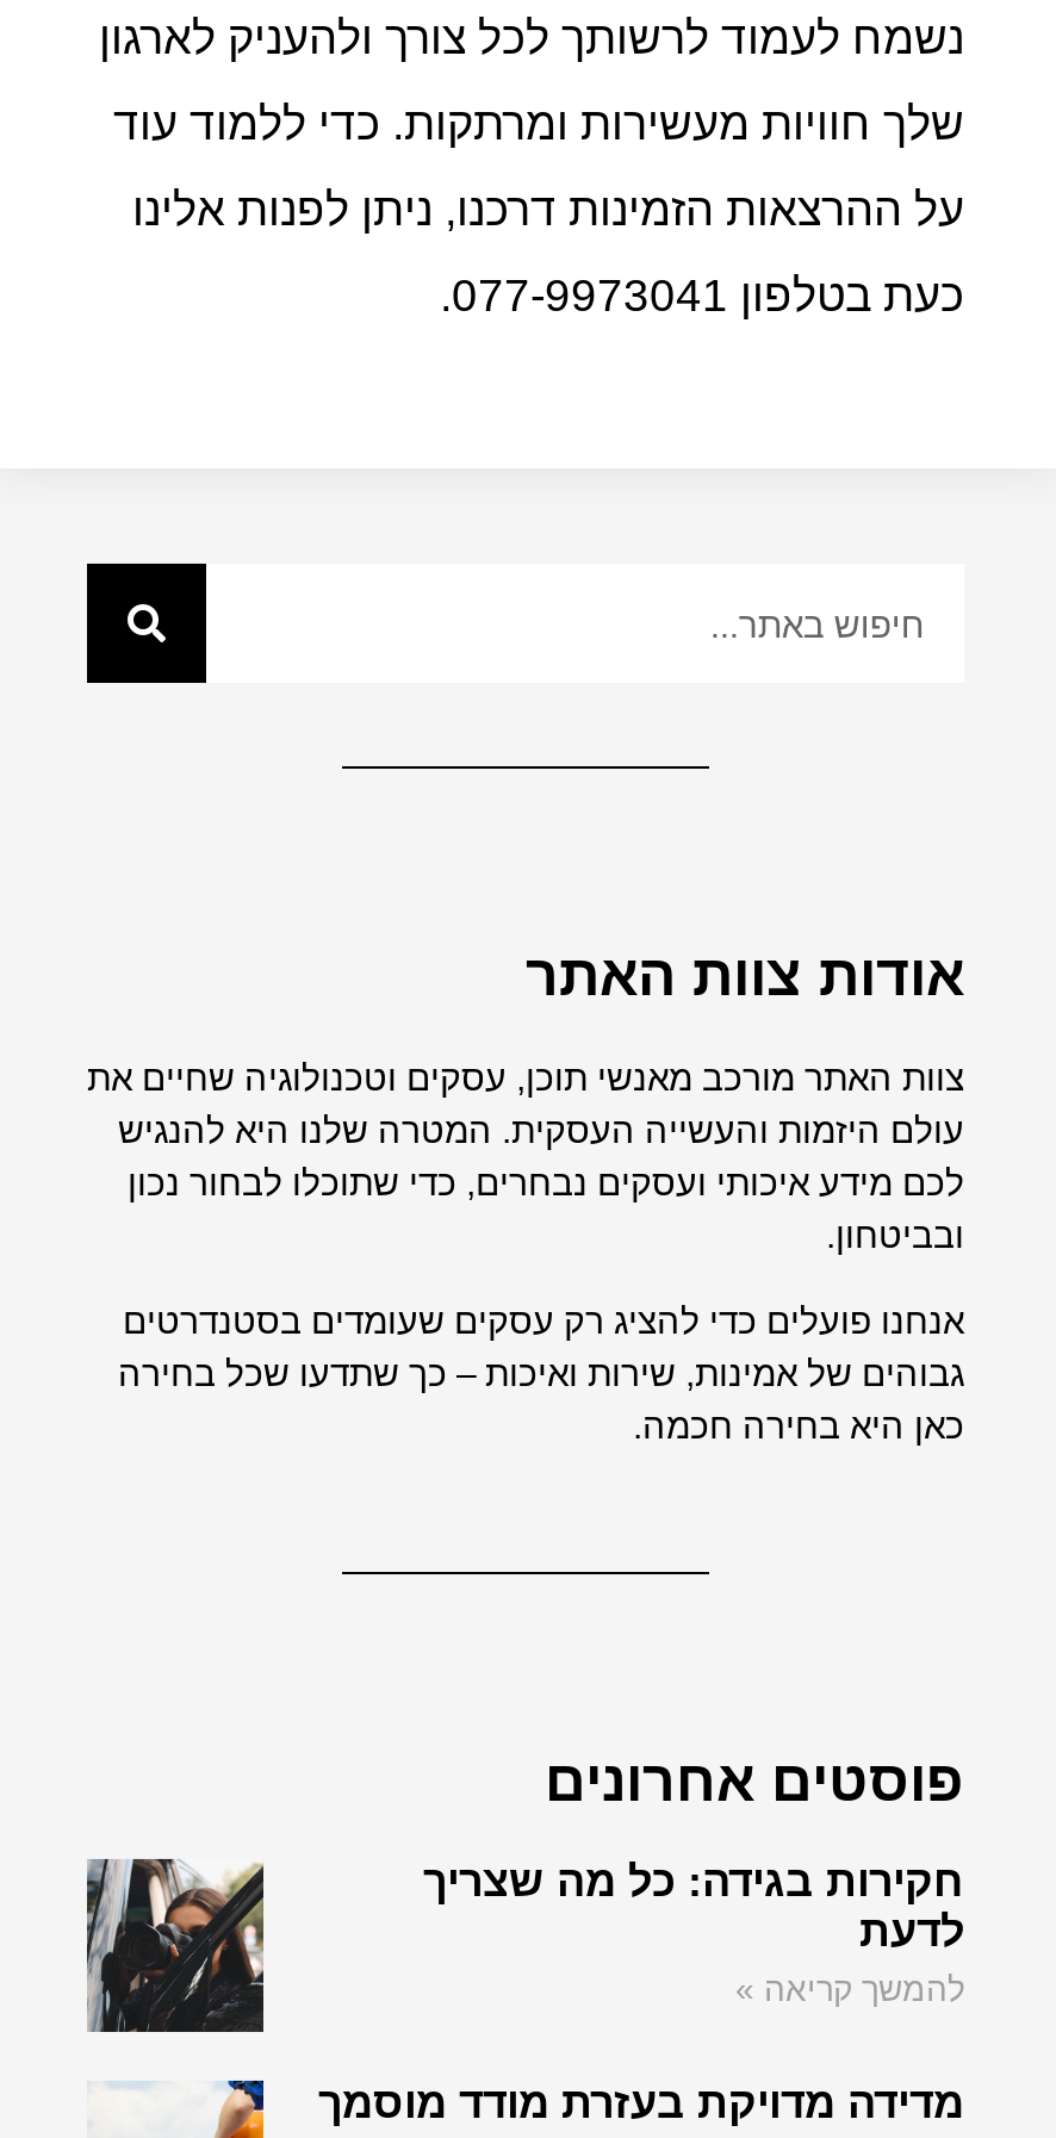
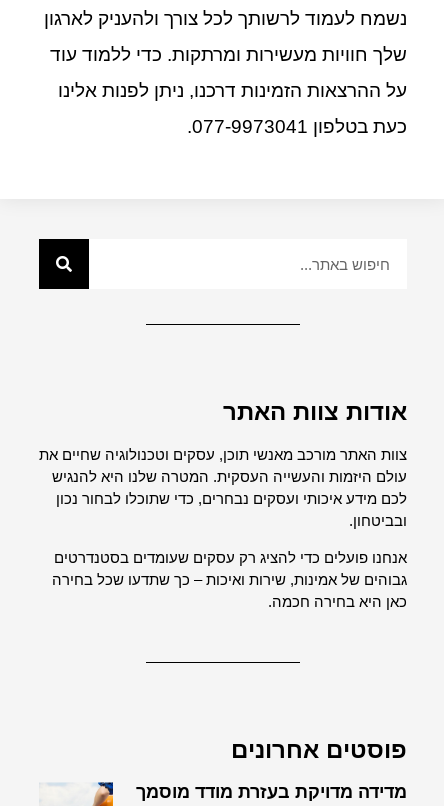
- [image]

- חקירות בגידה: כל מה שצריך
- לדעת
- להמשך קריאה »
